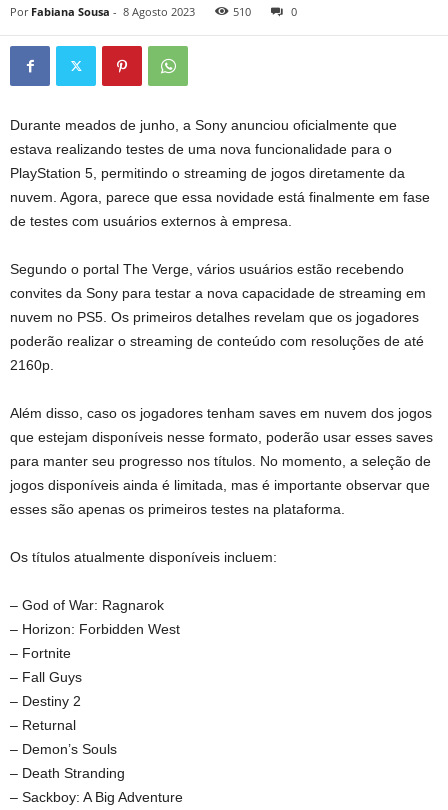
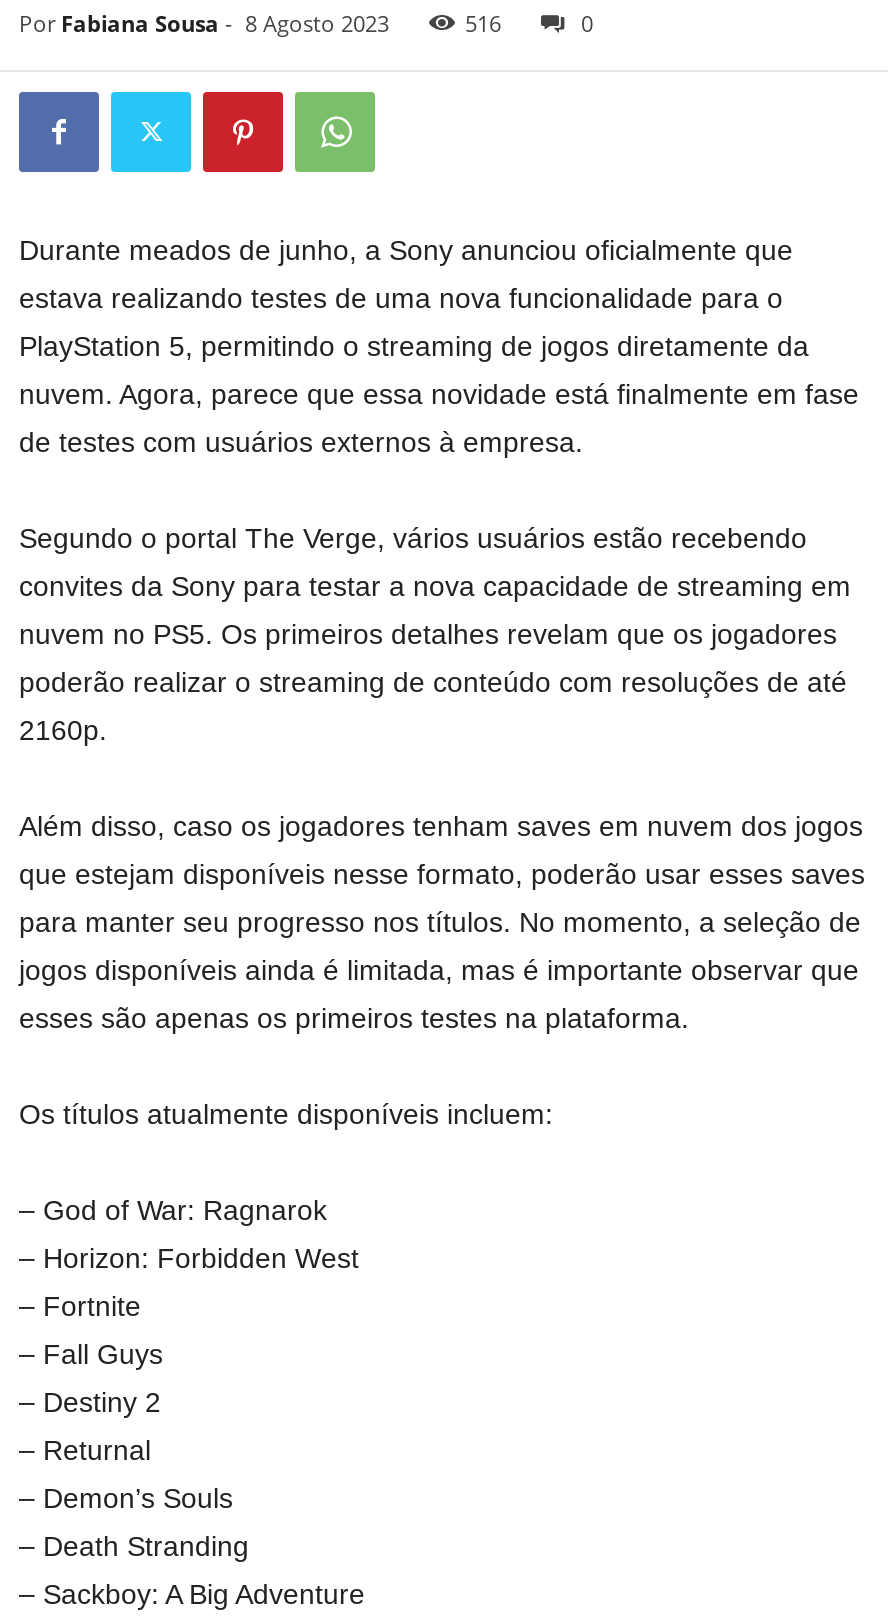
- 510
+ 516
